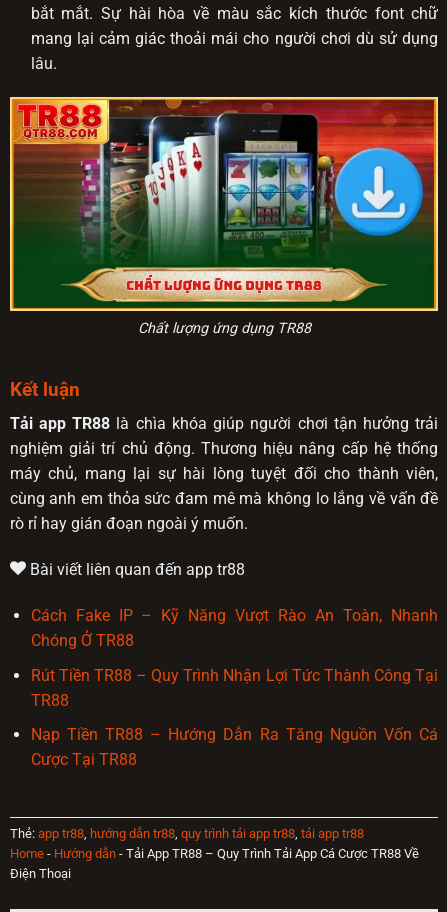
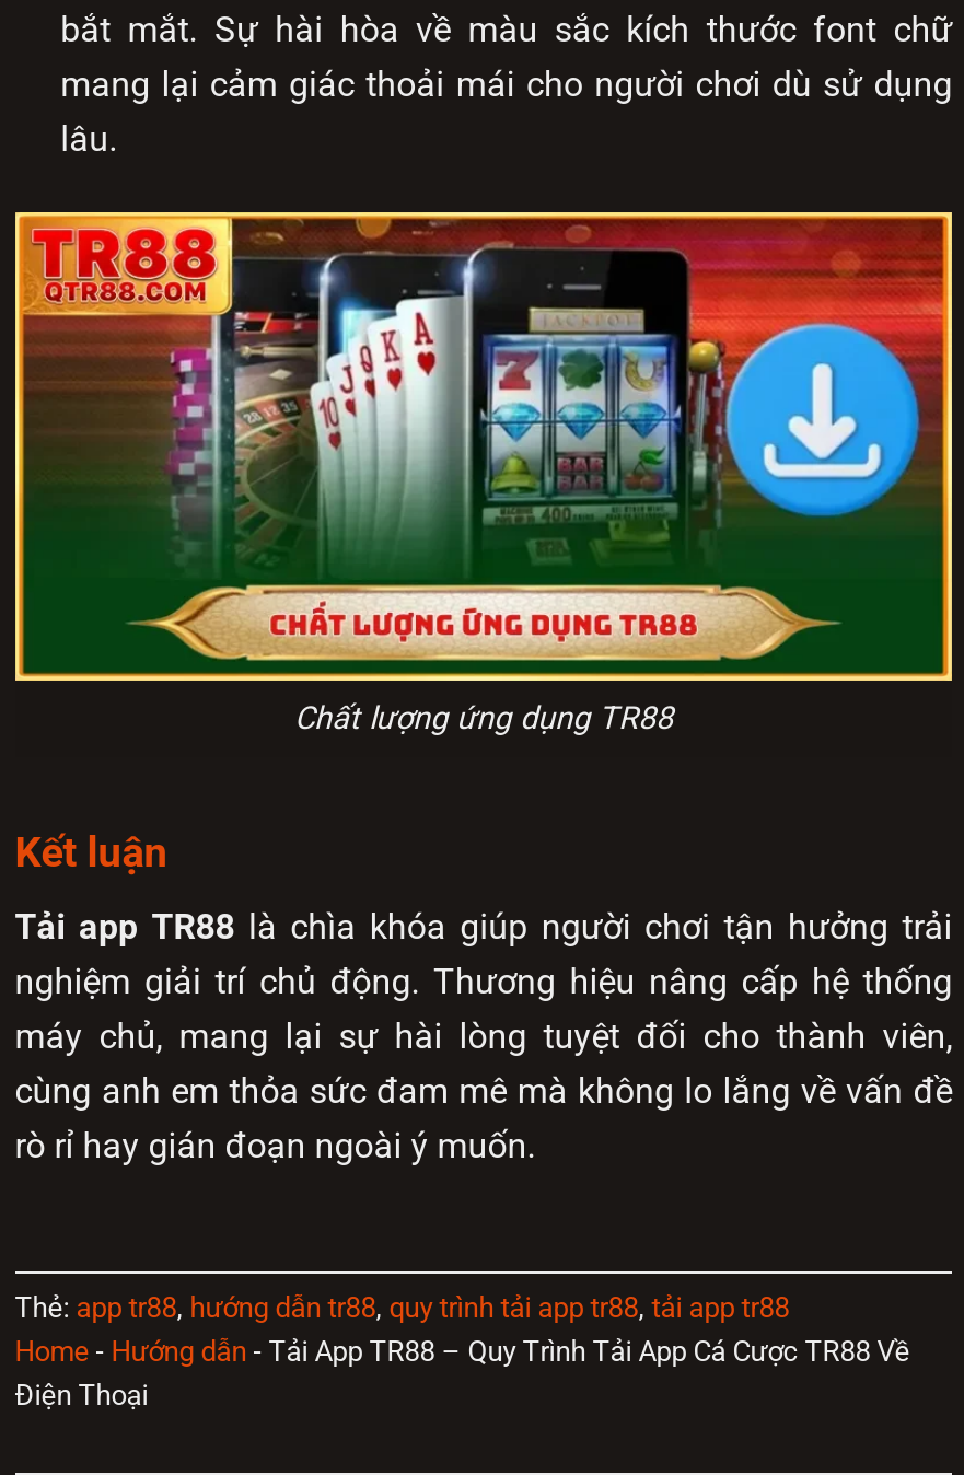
- Bài viết liên quan đến app tr88
- Cách Fake IP – Kỹ Năng Vượt Rào An Toàn, Nhanh
- Chóng Ở TR88
- Rút Tiền TR88 – Quy Trình Nhận Lợi Tức Thành Công Tại
- TR88
- Nạp Tiền TR88 – Hướng Dẫn Ra Tăng Nguồn Vốn Cá
- Cược Tại TR88
